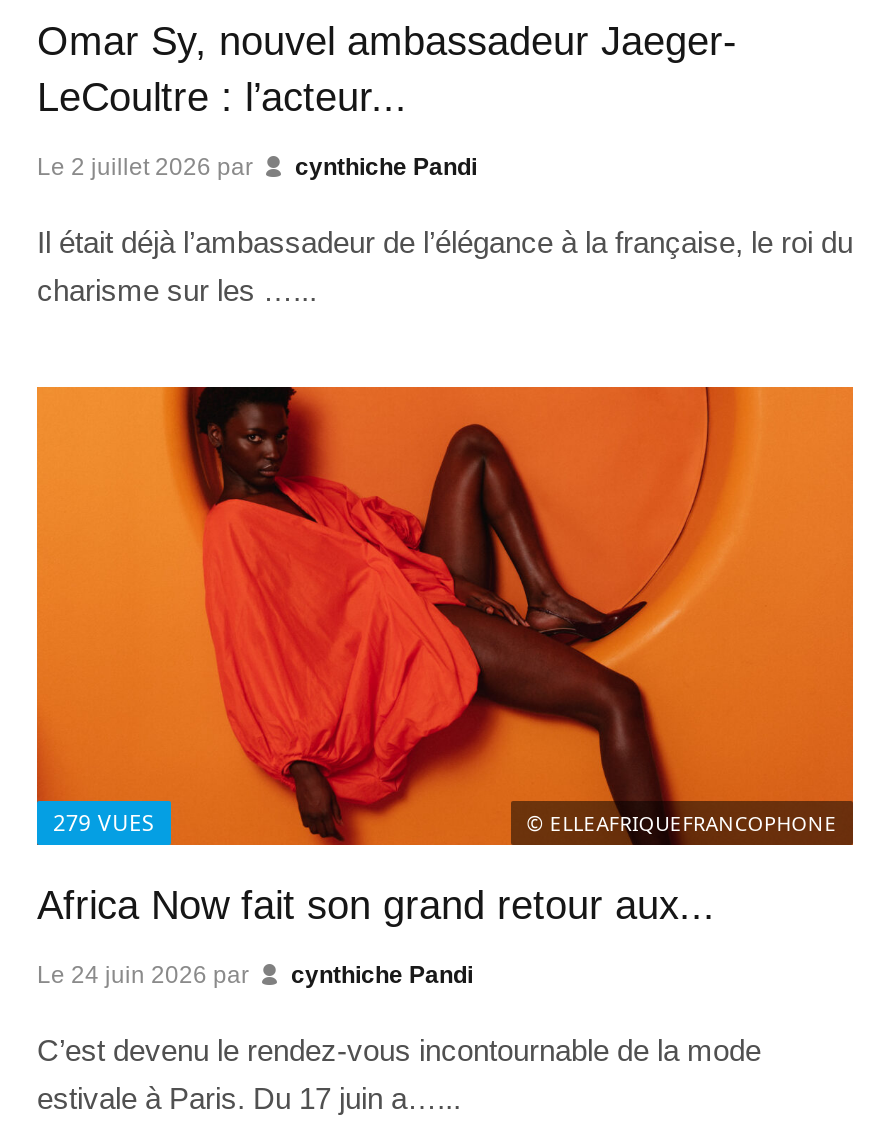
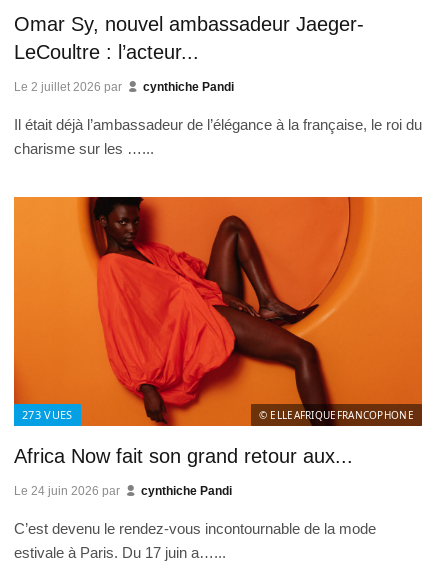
- 279 VUES
+ 273 VUES
